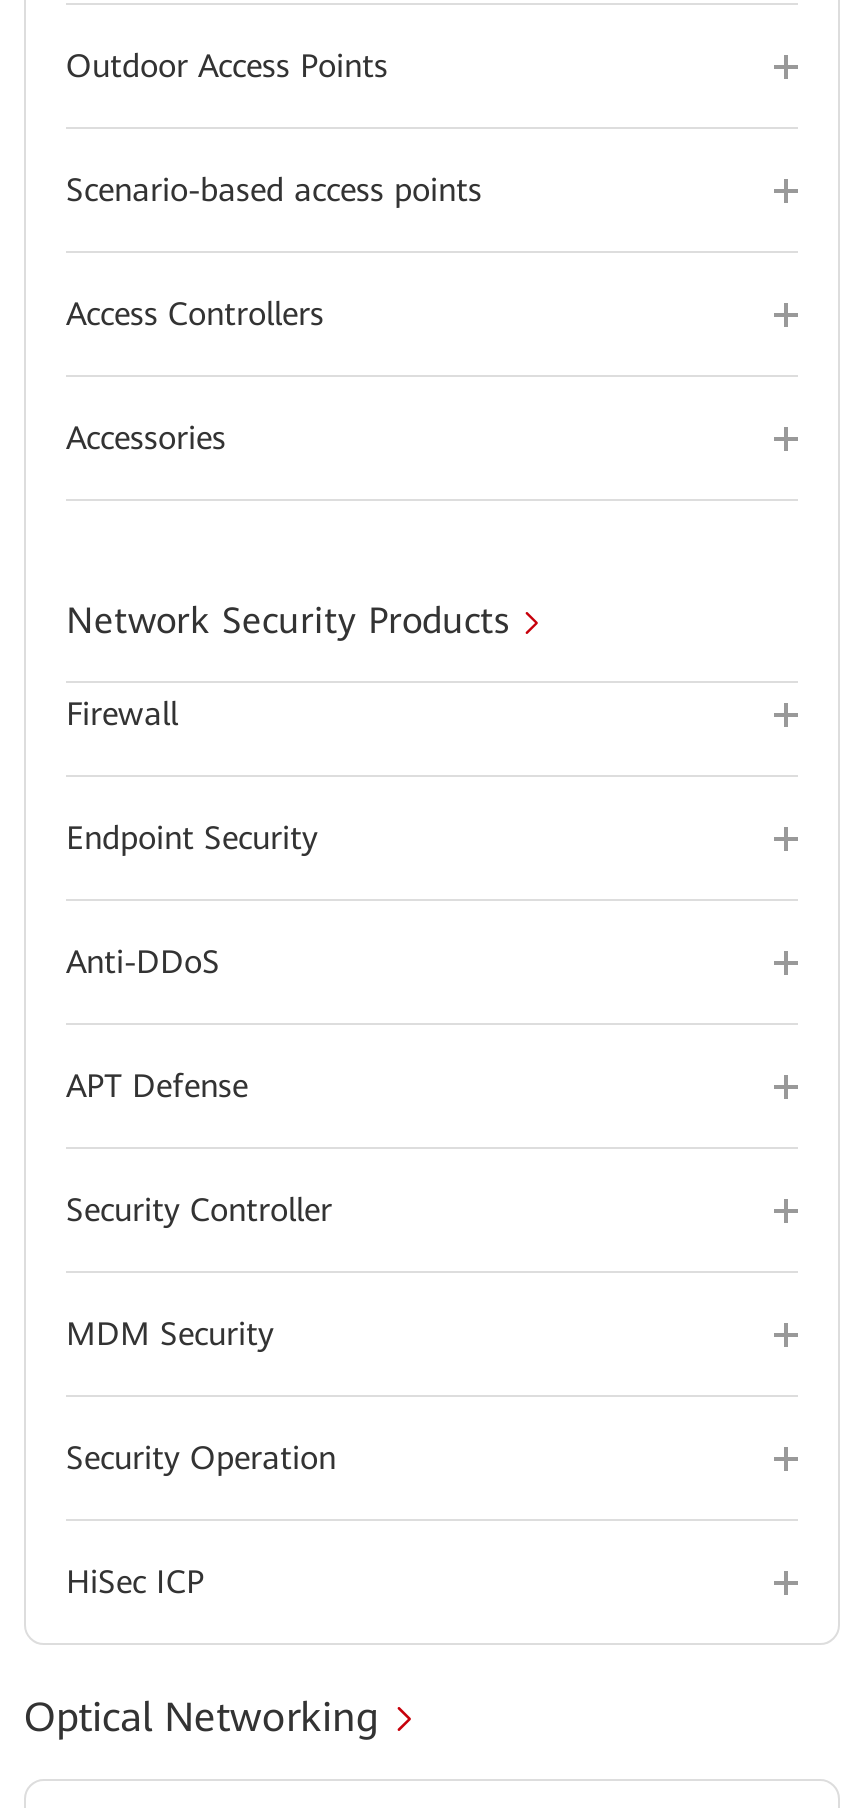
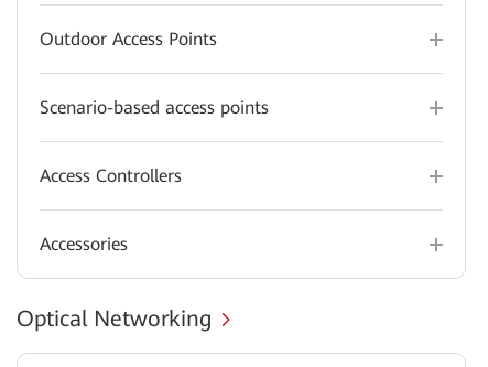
- Network Security Products
- Firewall
- Endpoint Security
- Anti-DDoS
- APT Defense
- Security Controller
- MDM Security
- Security Operation
- HiSec ICP
